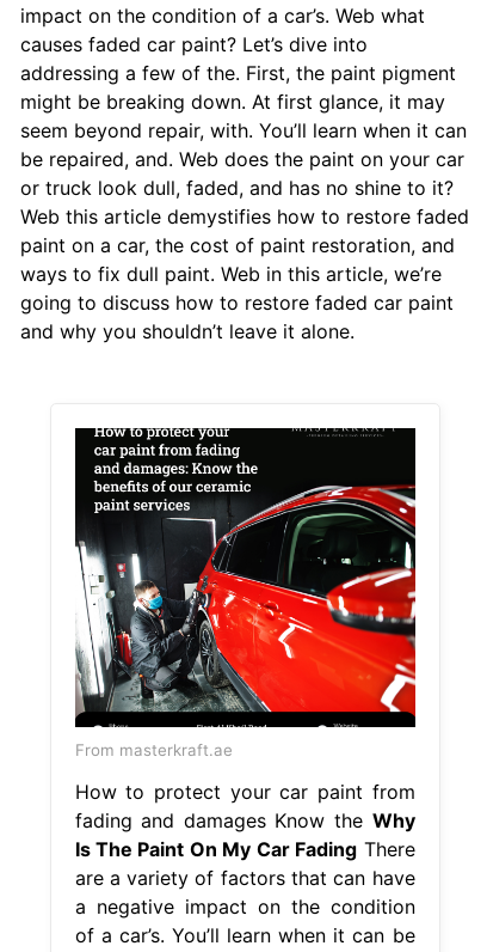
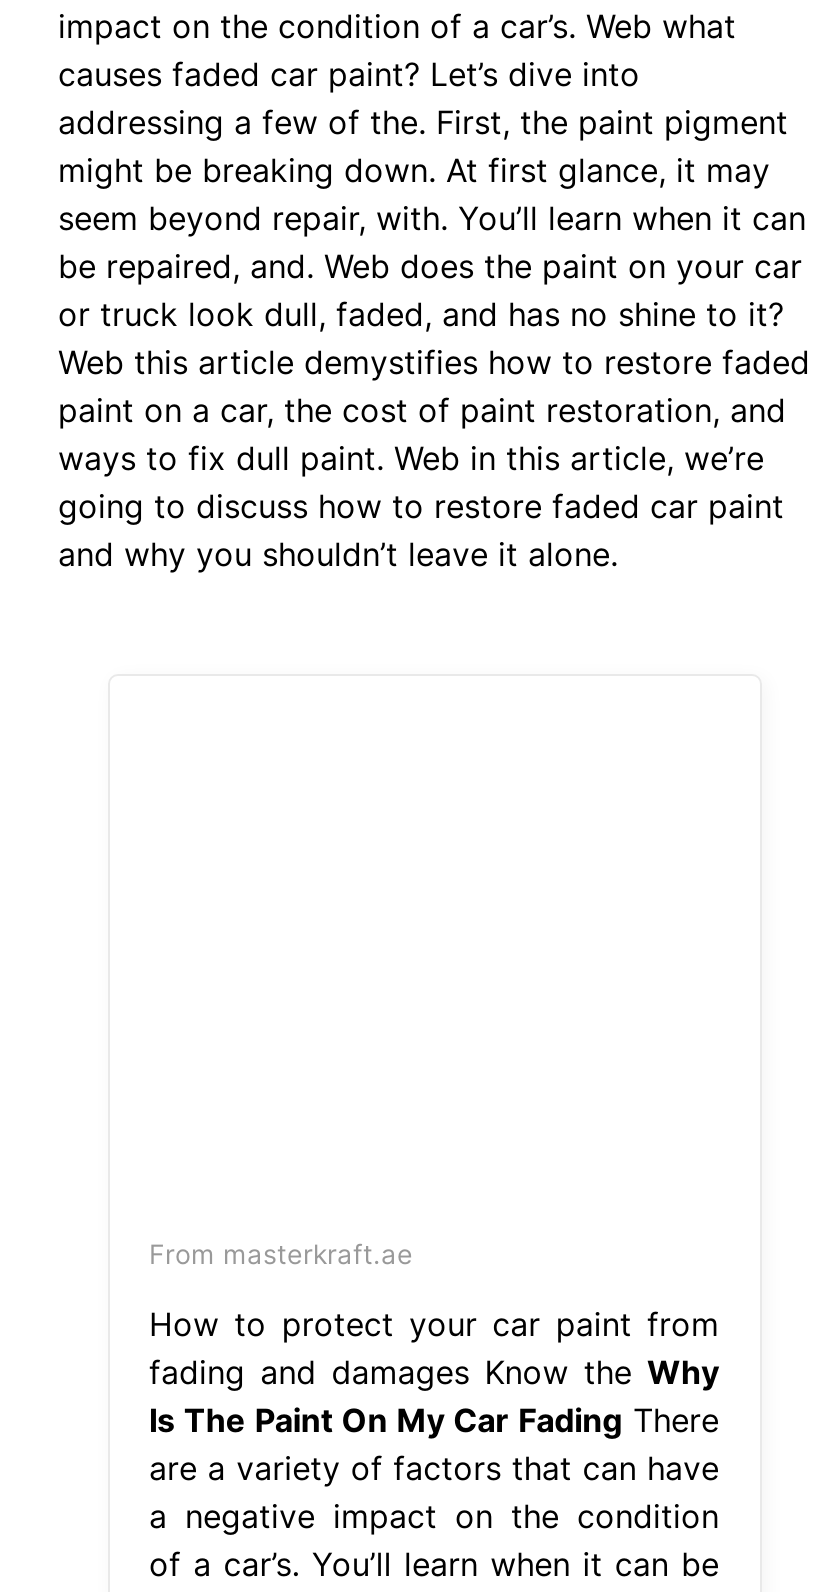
- [image]
